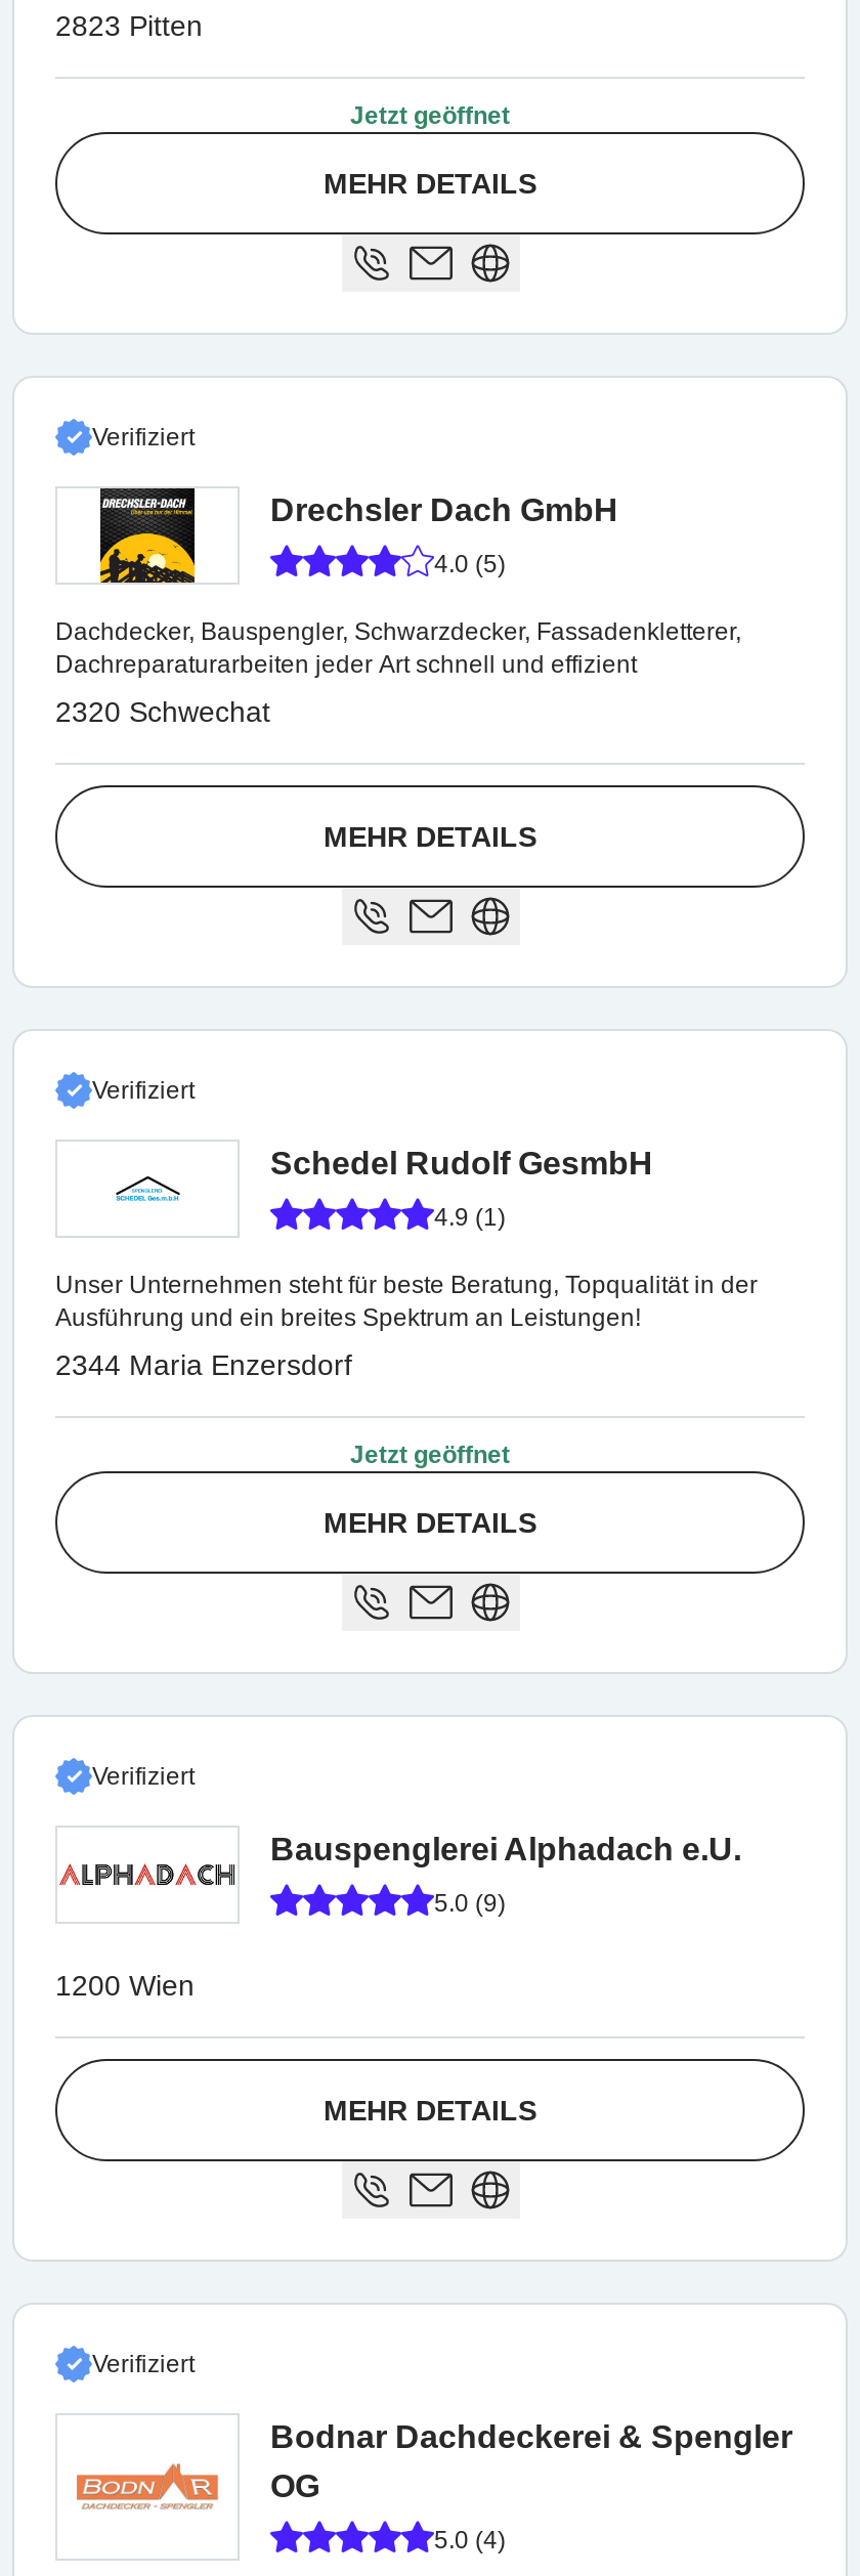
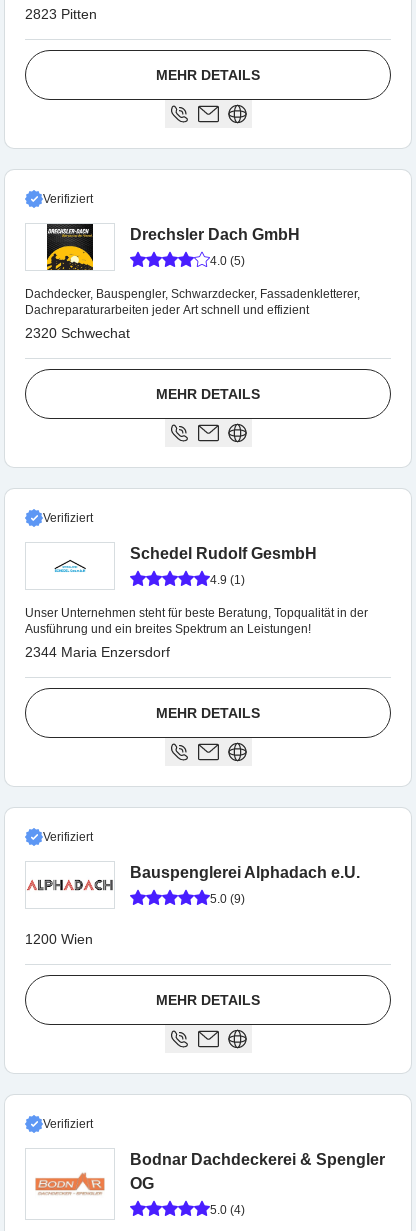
- Jetzt geöffnet

- Jetzt geöffnet
